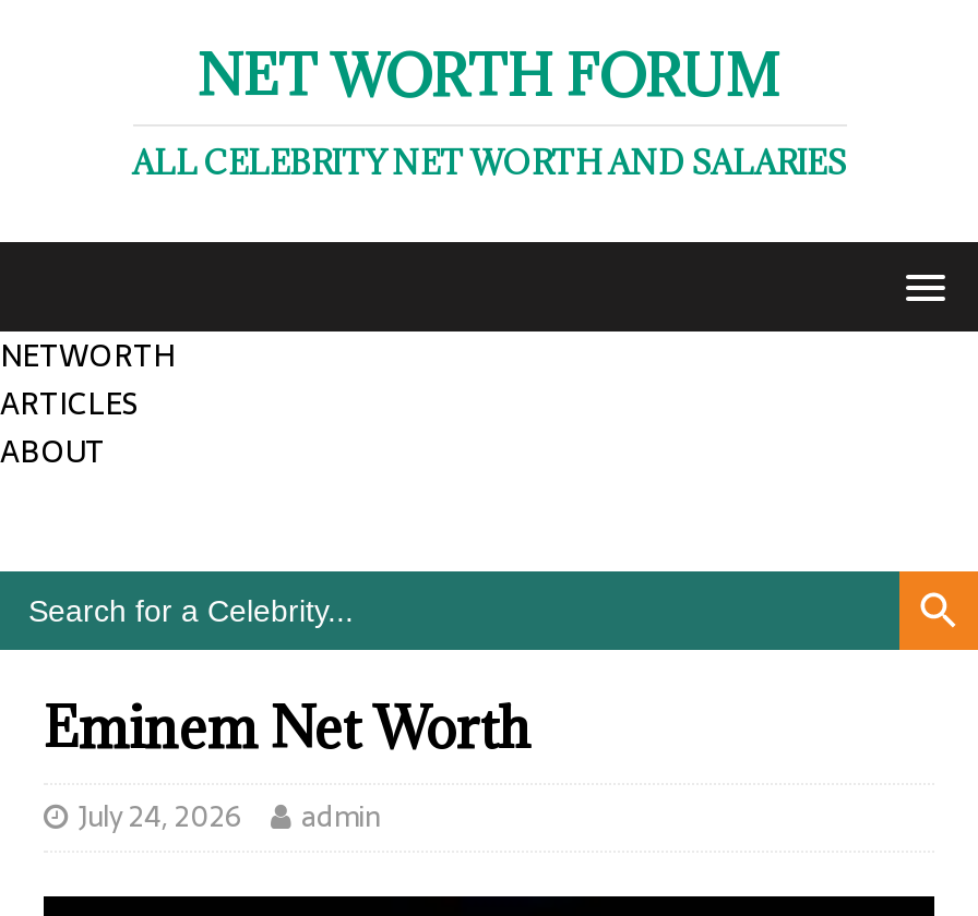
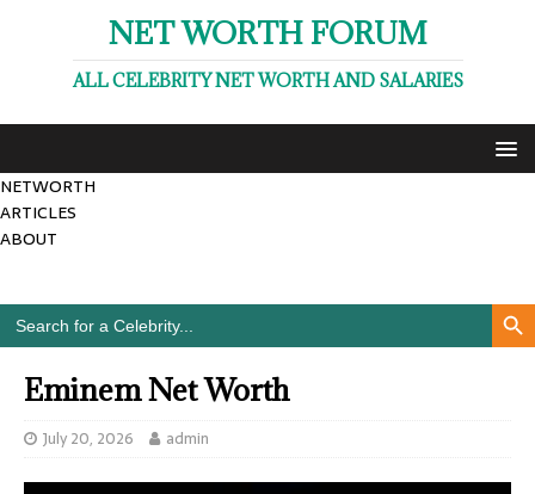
- July 24, 2026 admin
+ July 20, 2026 admin
